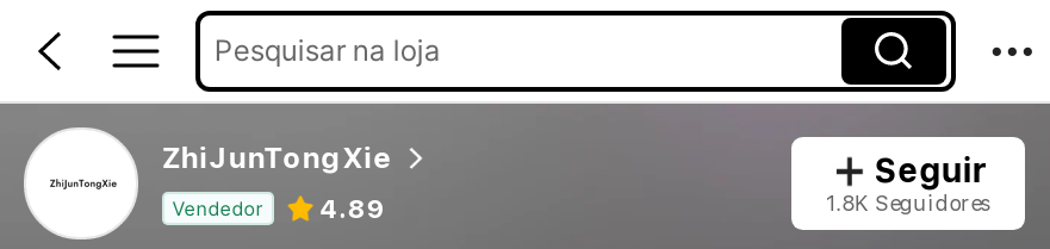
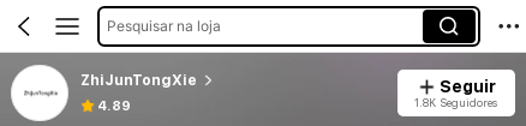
- Vendedor
